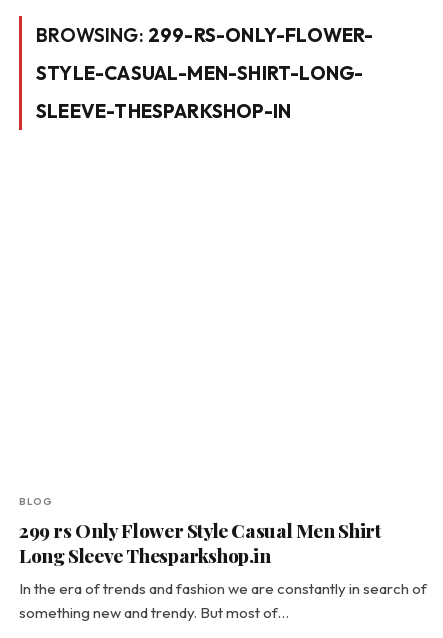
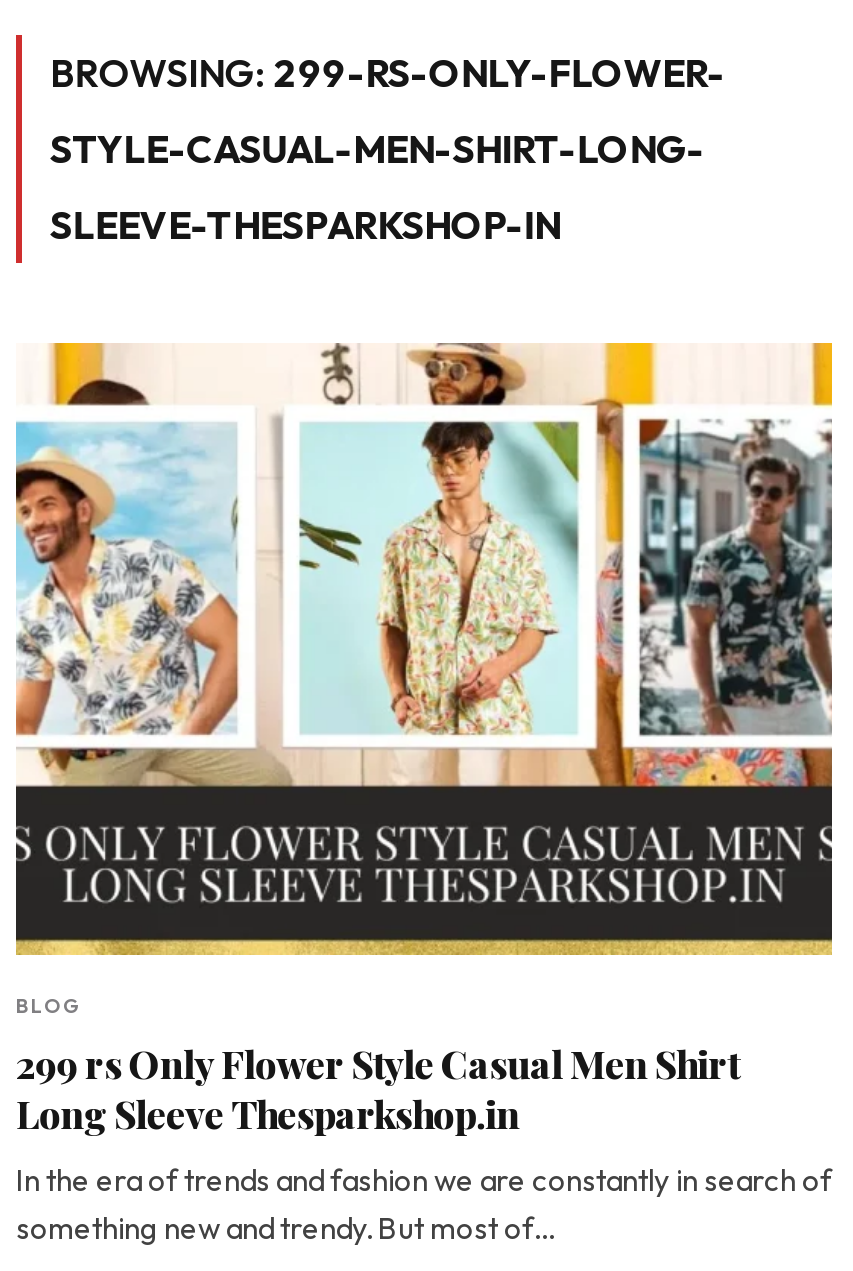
+ [image]
